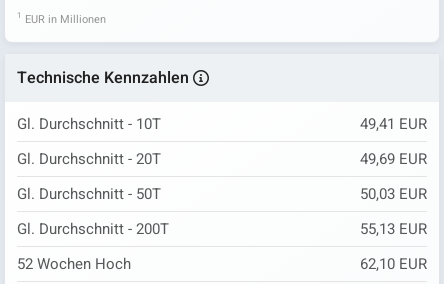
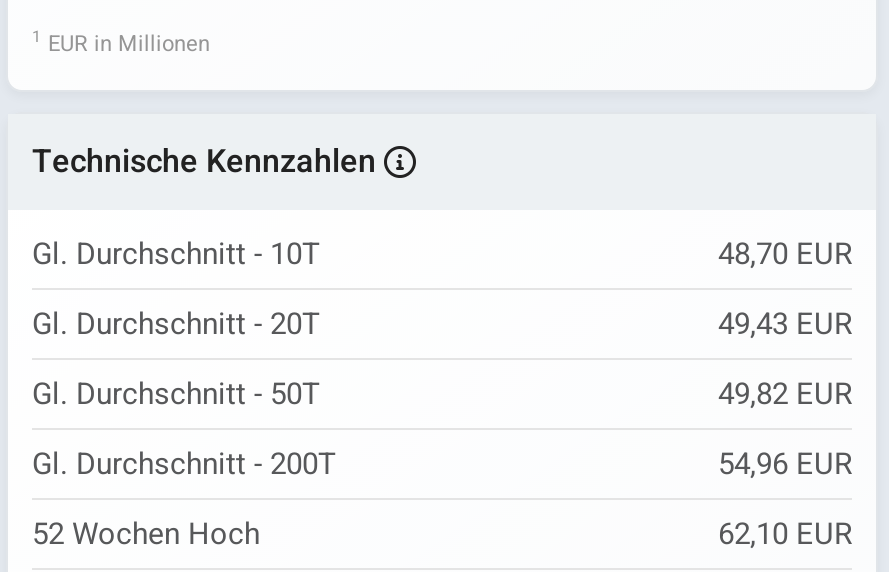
- 49,41 EUR
+ 48,70 EUR

- 49,69 EUR
+ 49,43 EUR

- 50,03 EUR
+ 49,82 EUR

- 55,13 EUR
+ 54,96 EUR
